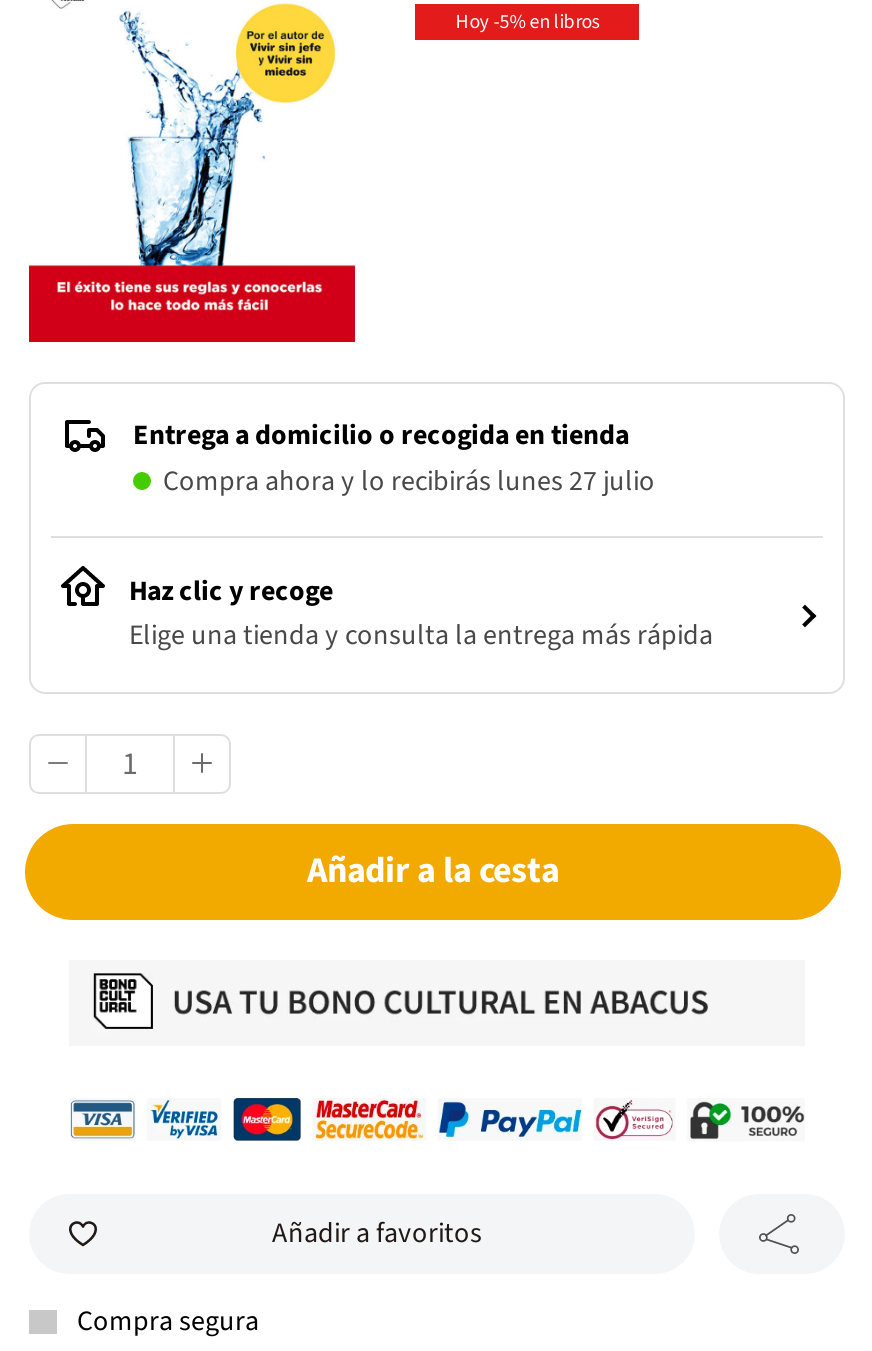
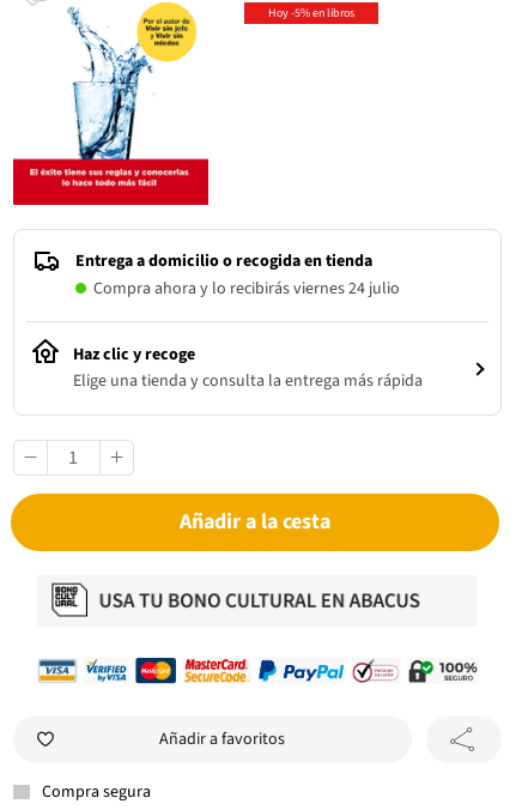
- Compra ahora y lo recibirás lunes 27 julio
+ Compra ahora y lo recibirás viernes 24 julio
